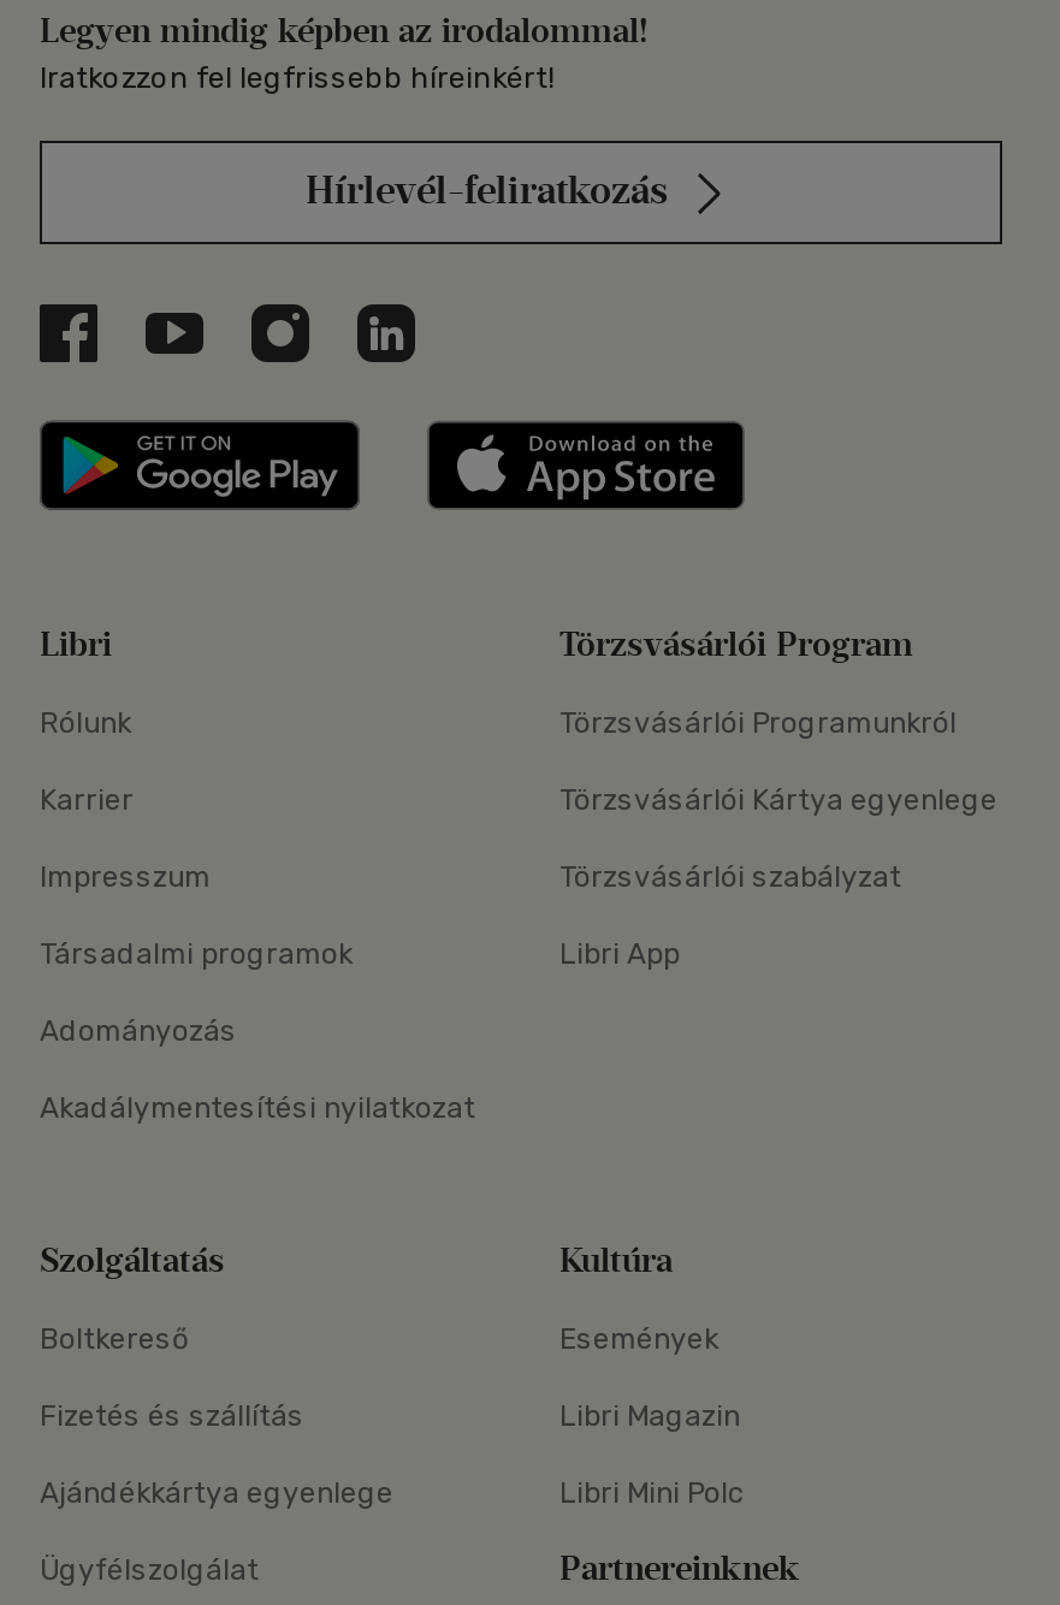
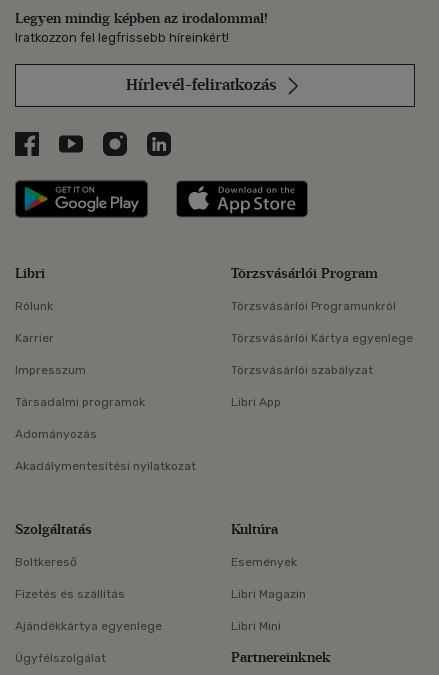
- Libri Mini Polc
+ Libri Mini
